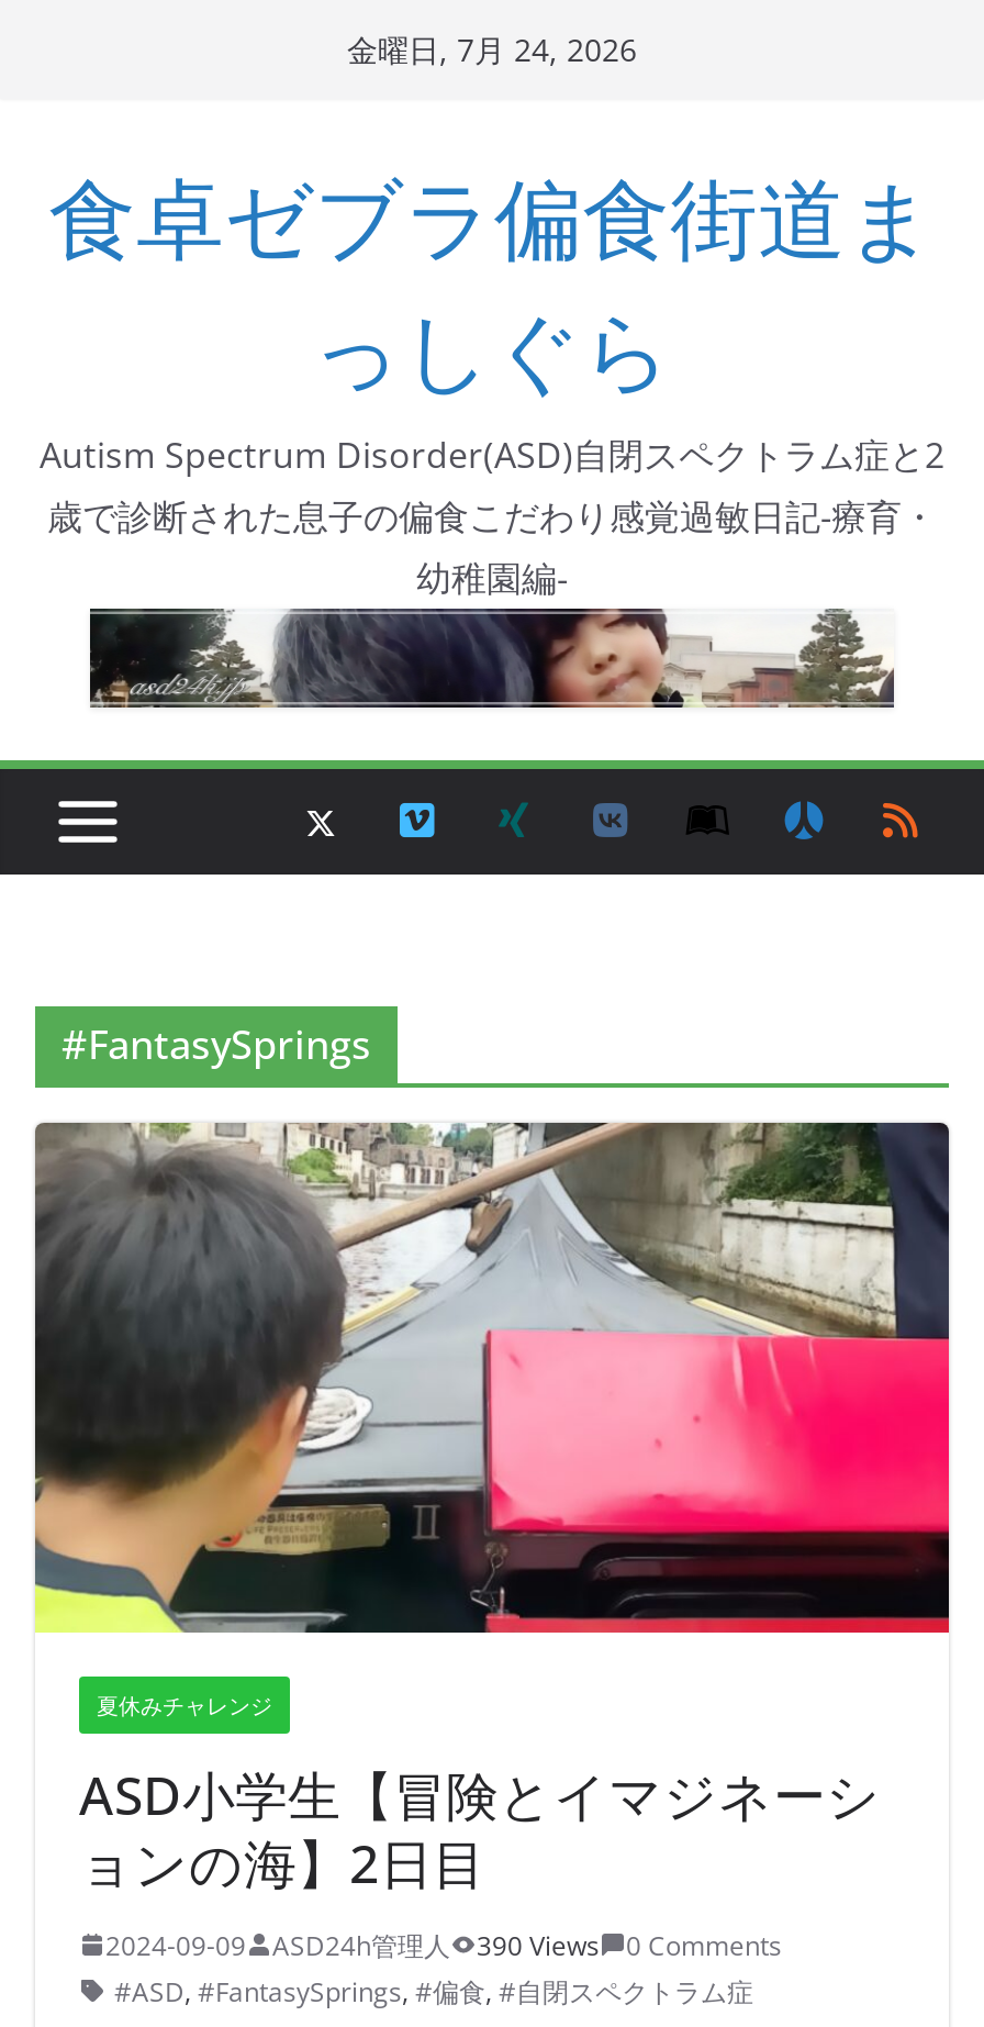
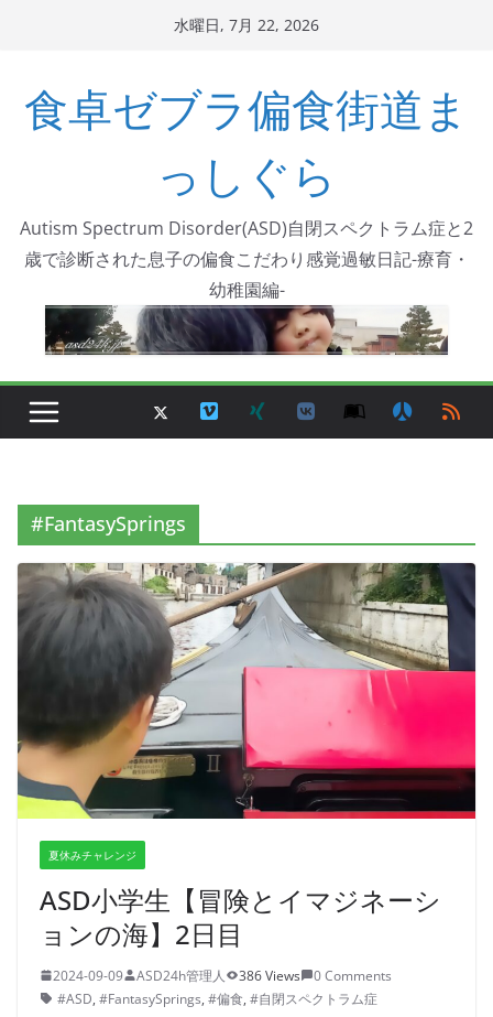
- 金曜日, 7月 24, 2026
+ 水曜日, 7月 22, 2026

- 2024-09-09 ASD24h管理人 390 Views 0 Comments
+ 2024-09-09 ASD24h管理人 386 Views 0 Comments
